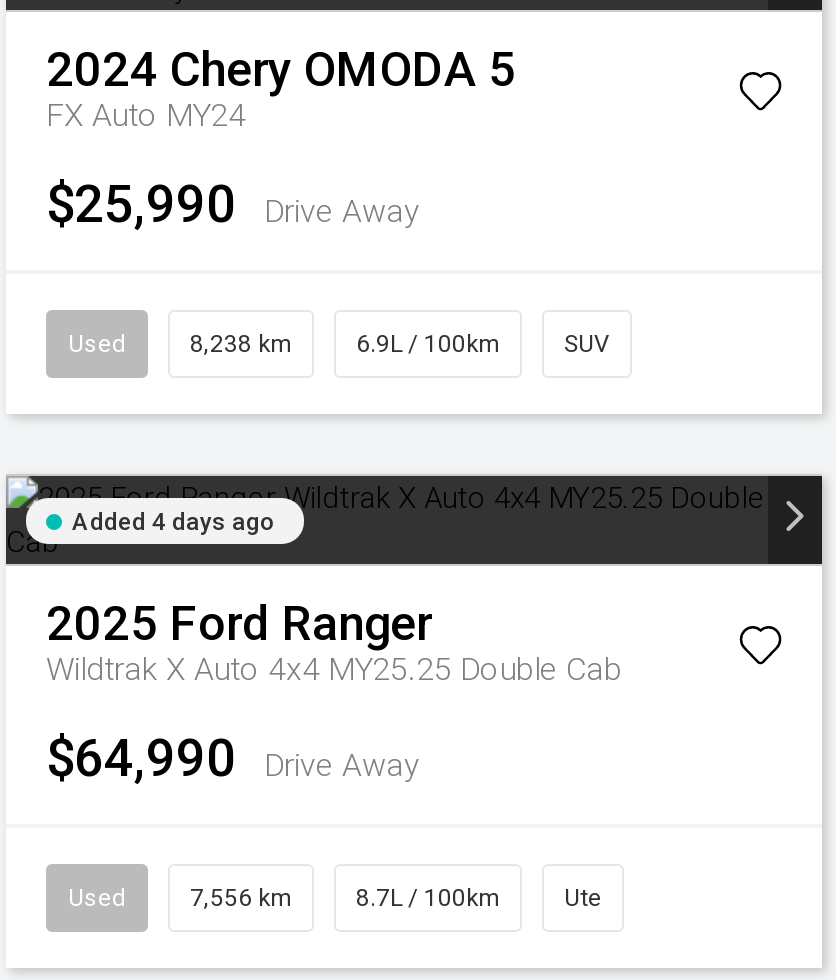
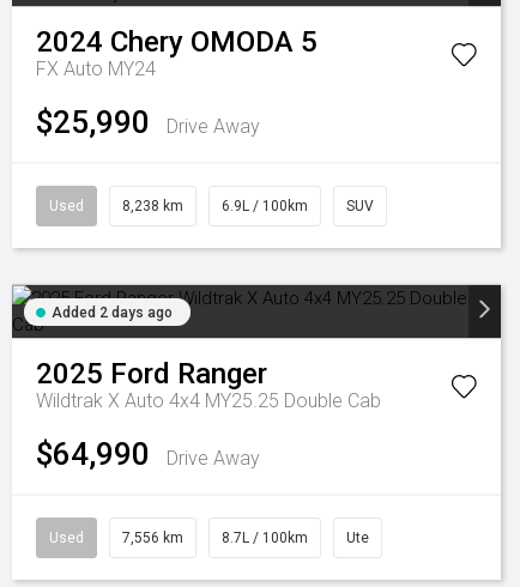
- Added 4 days ago
+ Added 2 days ago
